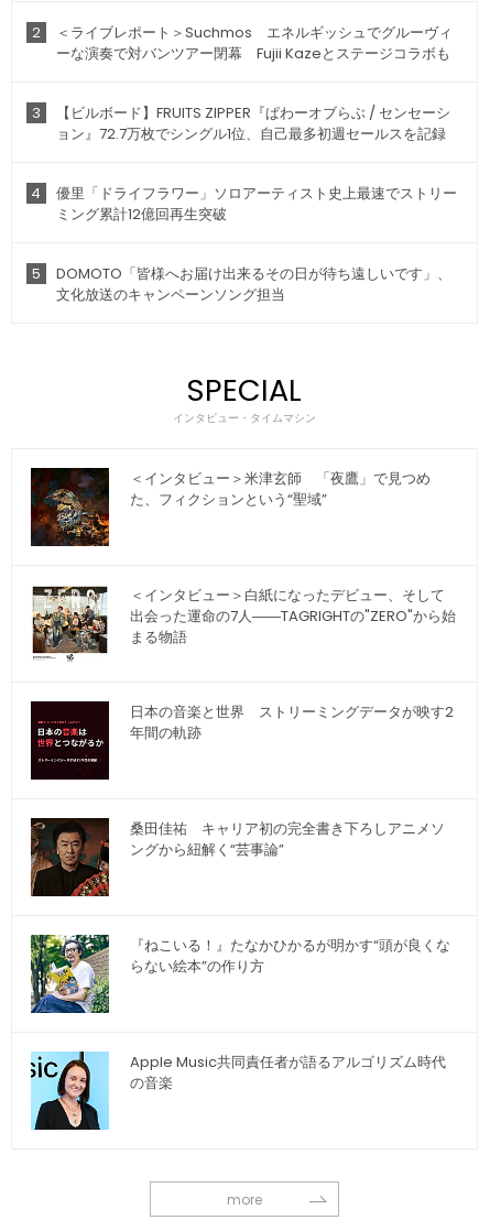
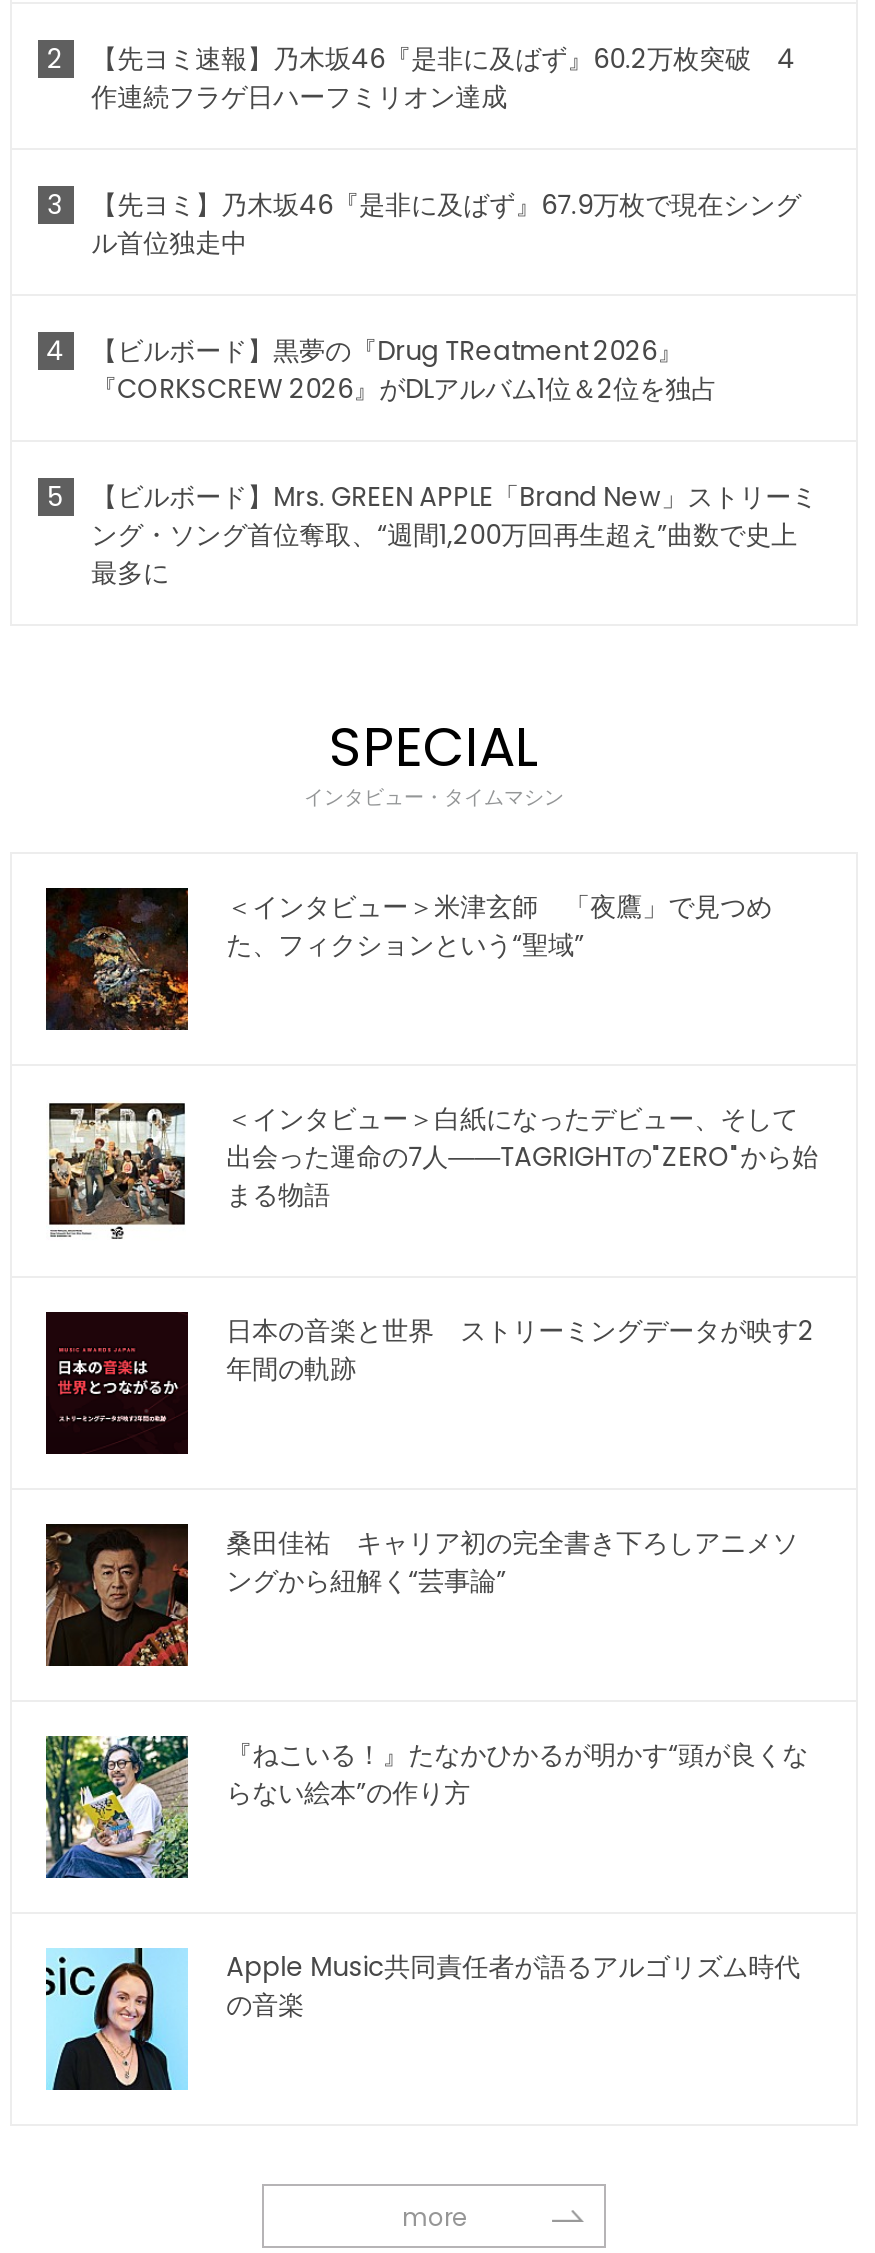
- ＜ライブレポート＞Suchmos エネルギッシュでグルーヴィ
- ーな演奏で対バンツアー閉幕 Fujii Kazeとステージコラボも
+ 【先ヨミ速報】乃木坂46『是非に及ばず』60.2万枚突破 4
+ 作連続フラゲ日ハーフミリオン達成

- 【ビルボード】FRUITS ZIPPER『ぱわーオブらぶ / センセーシ
- ョン』72.7万枚でシングル1位、自己最多初週セールスを記録
+ 【先ヨミ】乃木坂46『是非に及ばず』67.9万枚で現在シング
+ ル首位独走中

- 優里「ドライフラワー」ソロアーティスト史上最速でストリー
- ミング累計12億回再生突破
+ 【ビルボード】黒夢の『Drug TReatment 2026』
+ 『CORKSCREW 2026』がDLアルバム1位＆2位を独占

- DOMOTO「皆様へお届け出来るその日が待ち遠しいです」、
- 文化放送のキャンペーンソング担当
+ 【ビルボード】Mrs. GREEN APPLE「Brand New」ストリーミ
+ ング・ソング首位奪取、“週間1,200万回再生超え”曲数で史上
+ 最多に
